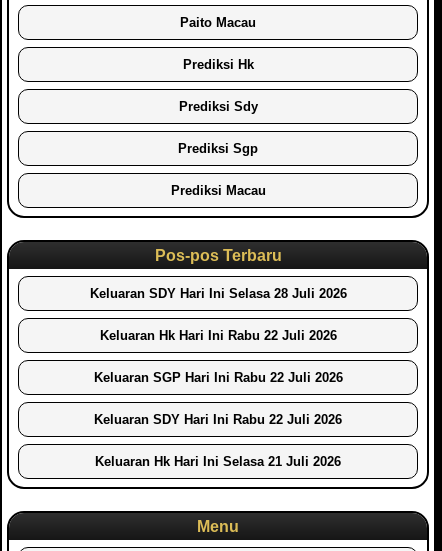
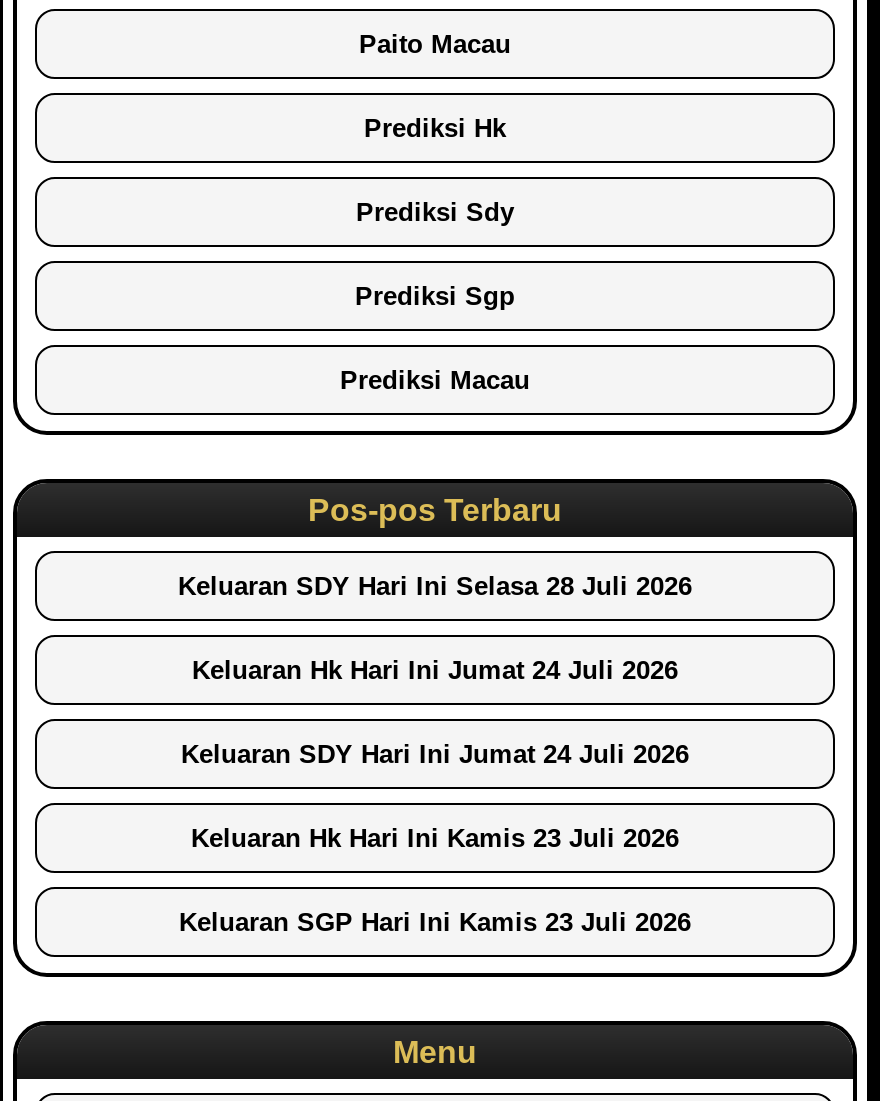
- Keluaran Hk Hari Ini Rabu 22 Juli 2026
+ Keluaran Hk Hari Ini Jumat 24 Juli 2026

- Keluaran SGP Hari Ini Rabu 22 Juli 2026
+ Keluaran SDY Hari Ini Jumat 24 Juli 2026

- Keluaran SDY Hari Ini Rabu 22 Juli 2026
+ Keluaran Hk Hari Ini Kamis 23 Juli 2026

- Keluaran Hk Hari Ini Selasa 21 Juli 2026
+ Keluaran SGP Hari Ini Kamis 23 Juli 2026
